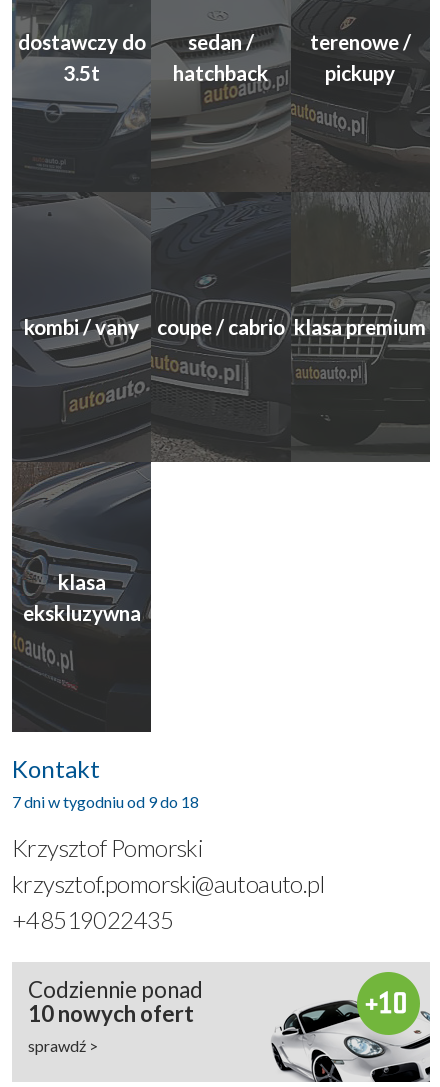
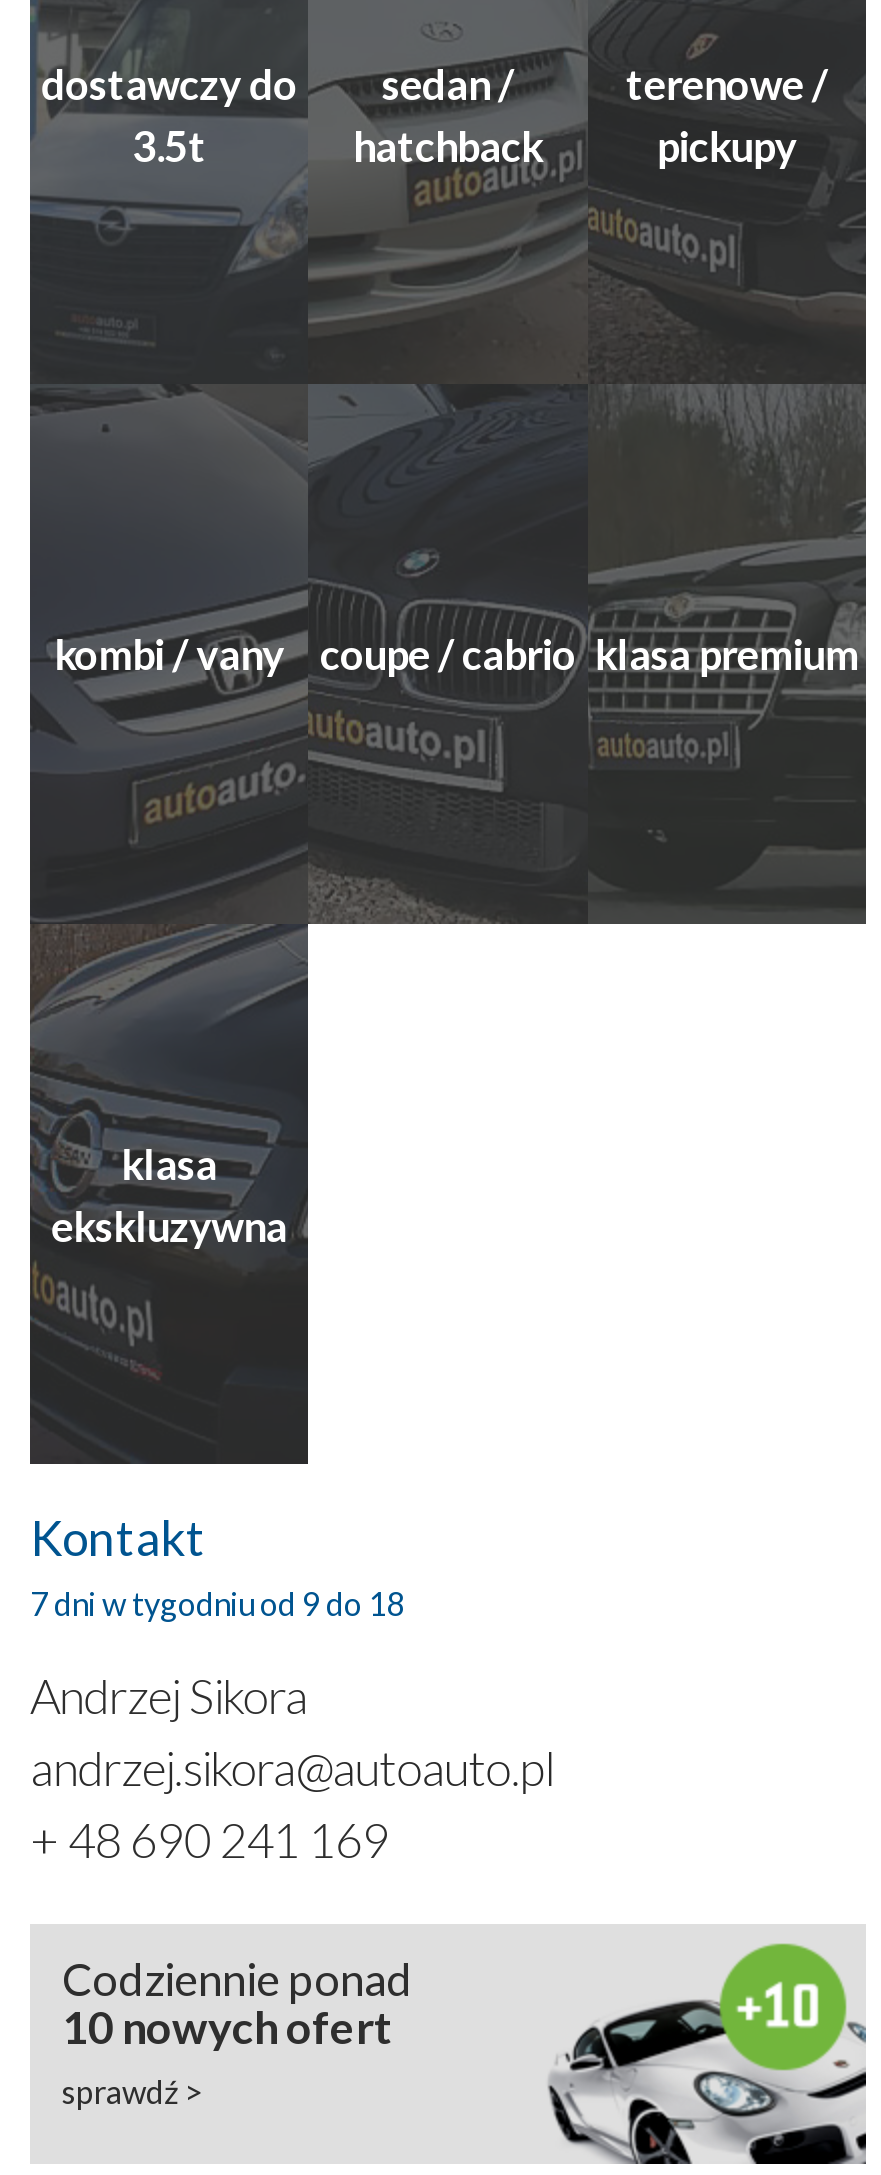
- Krzysztof Pomorski
- krzysztof.pomorski@autoauto.pl
- +48519022435
+ Andrzej Sikora
+ andrzej.sikora@autoauto.pl
+ + 48 690 241 169
